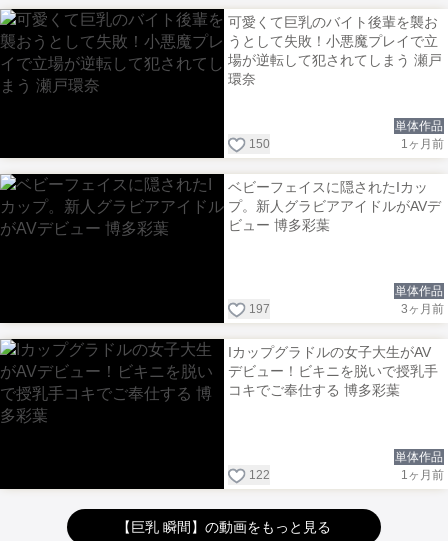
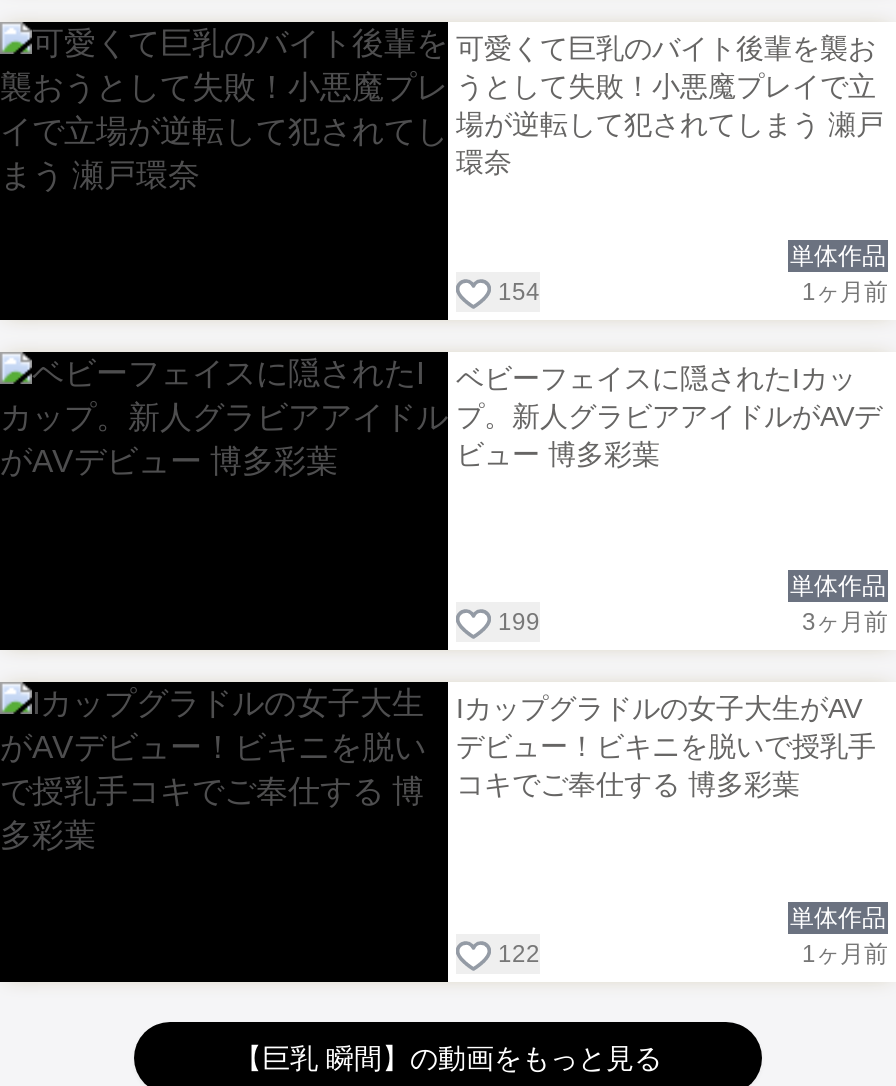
- 150
+ 154

- 197
+ 199
